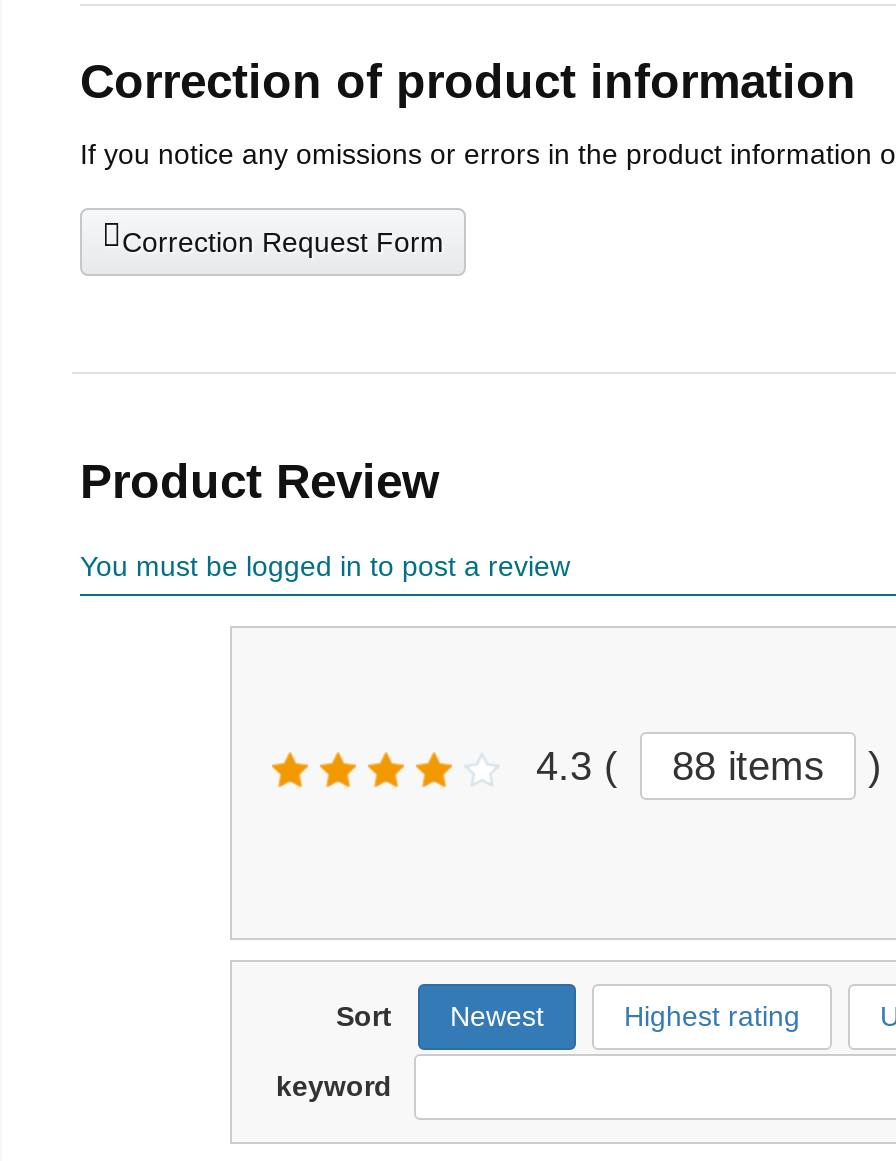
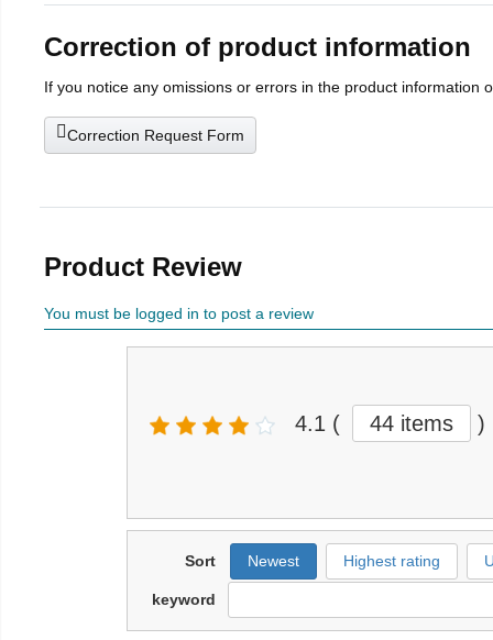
- 4.3 (
+ 4.1 (

- 88 items
+ 44 items
